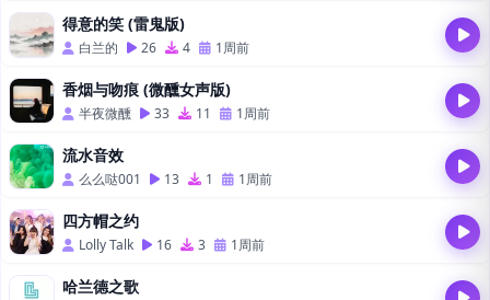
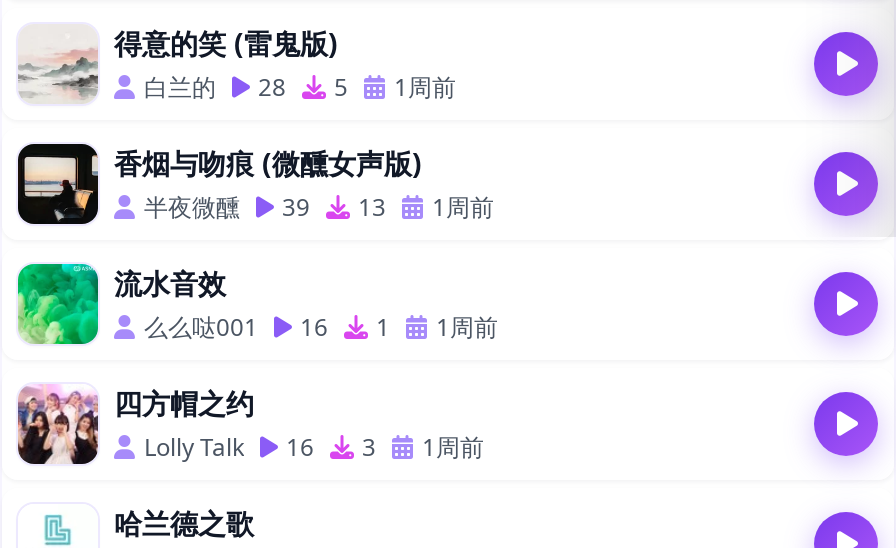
- 26
+ 28

- 4
+ 5

- 33
+ 39

- 11
+ 13

- 么么哒001 13 1 1周前
+ 么么哒001 16 1 1周前
